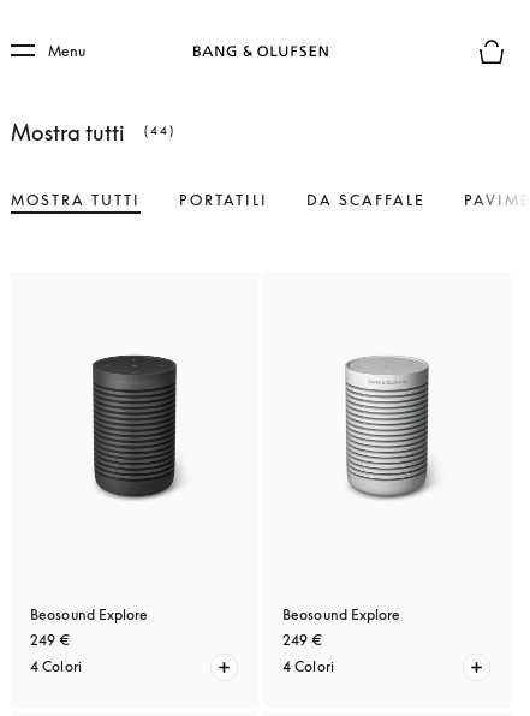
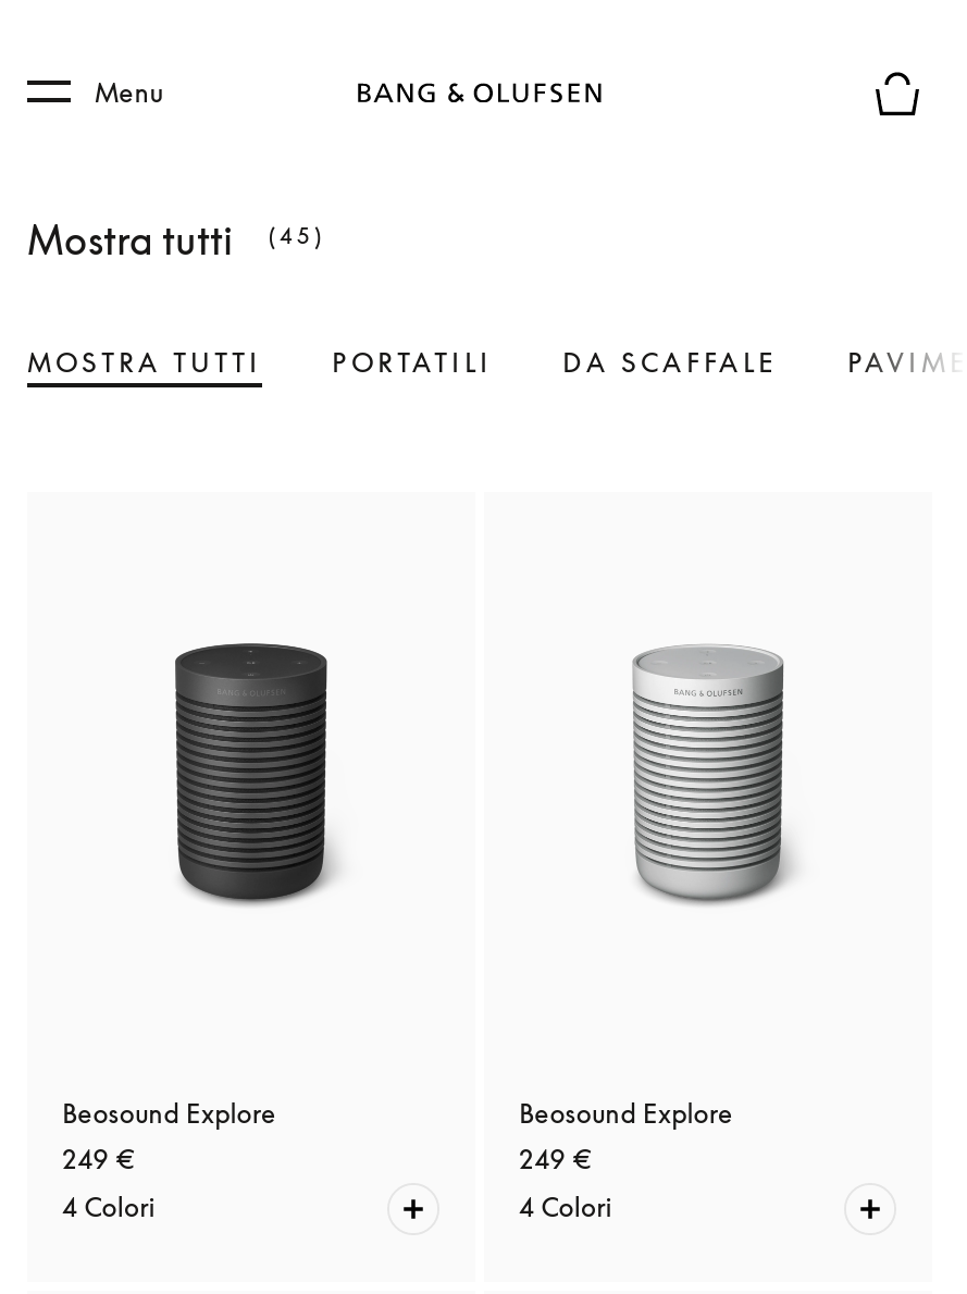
- Mostra tutti (44)
+ Mostra tutti (45)
